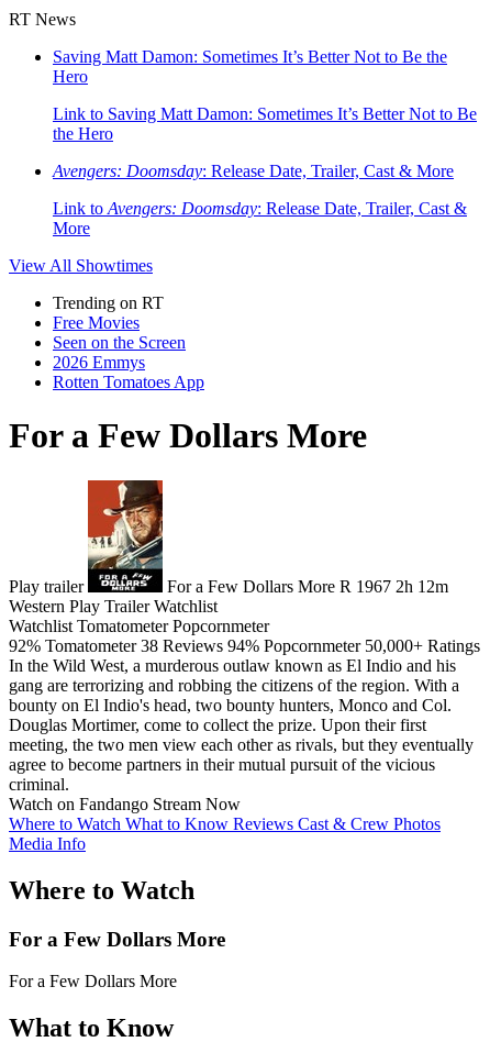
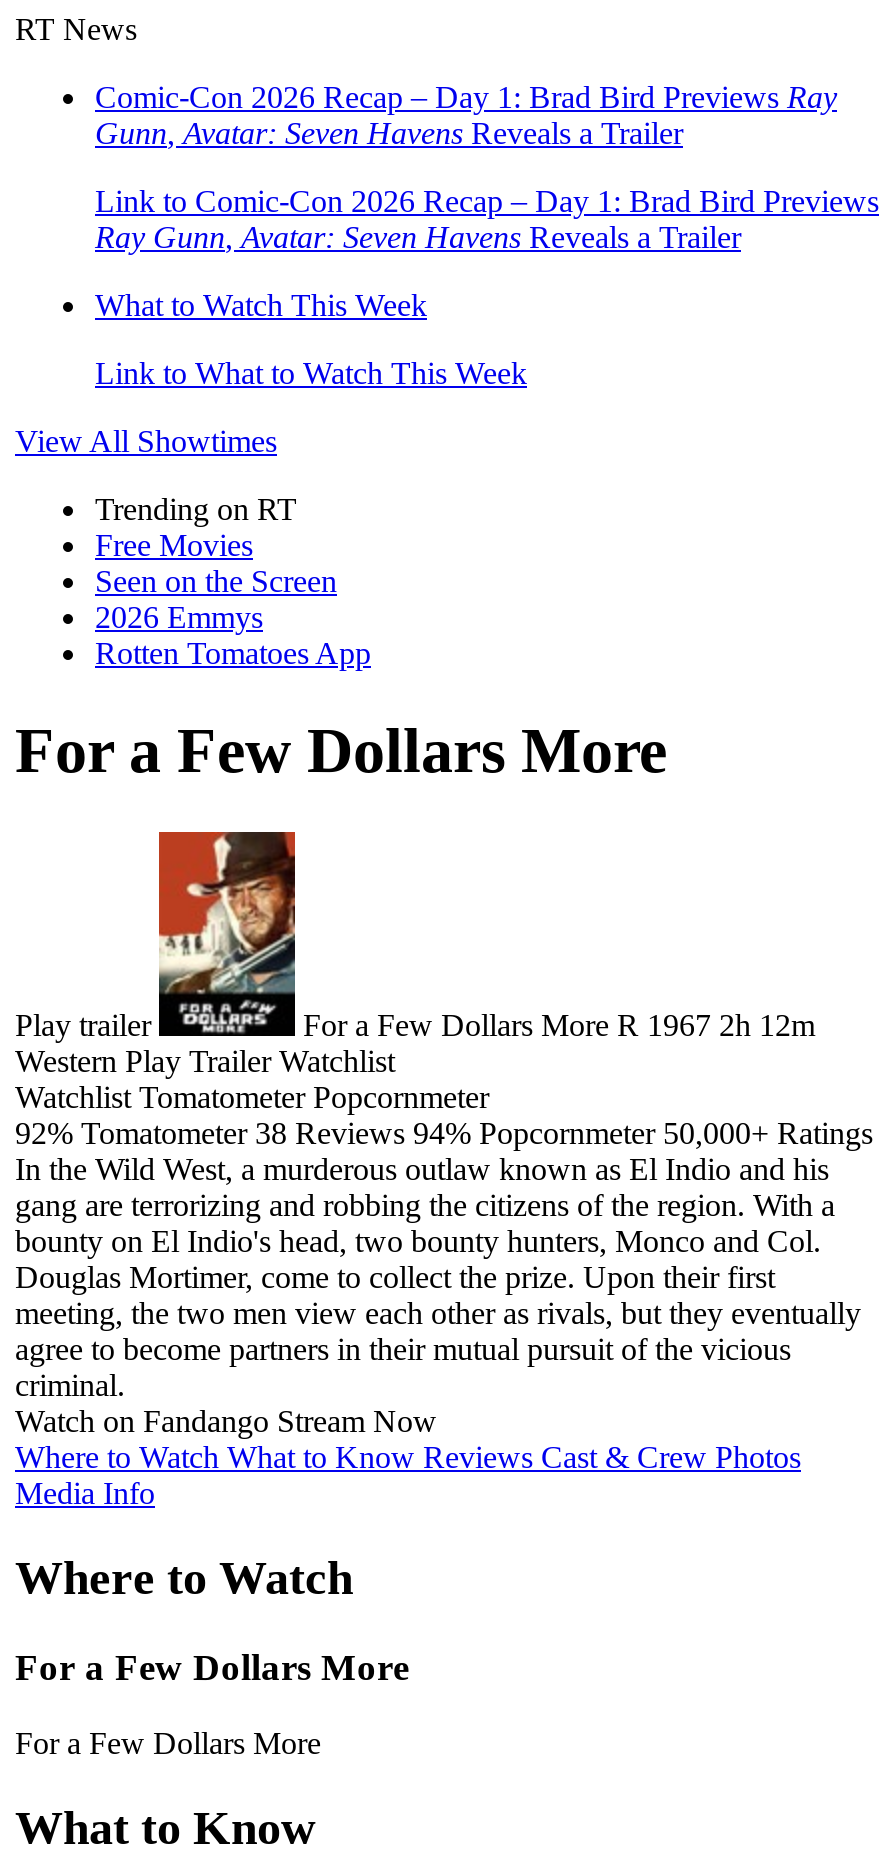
- Saving Matt Damon: Sometimes It’s Better Not to Be the
- Hero
+ Comic-Con 2026 Recap – Day 1: Brad Bird Previews Ray
+ Gunn, Avatar: Seven Havens Reveals a Trailer

- Link to Saving Matt Damon: Sometimes It’s Better Not to Be
- the Hero
+ Link to Comic-Con 2026 Recap – Day 1: Brad Bird Previews
+ Ray Gunn, Avatar: Seven Havens Reveals a Trailer

- Avengers: Doomsday: Release Date, Trailer, Cast & More
+ What to Watch This Week

- Link to Avengers: Doomsday: Release Date, Trailer, Cast &
- More
+ Link to What to Watch This Week
